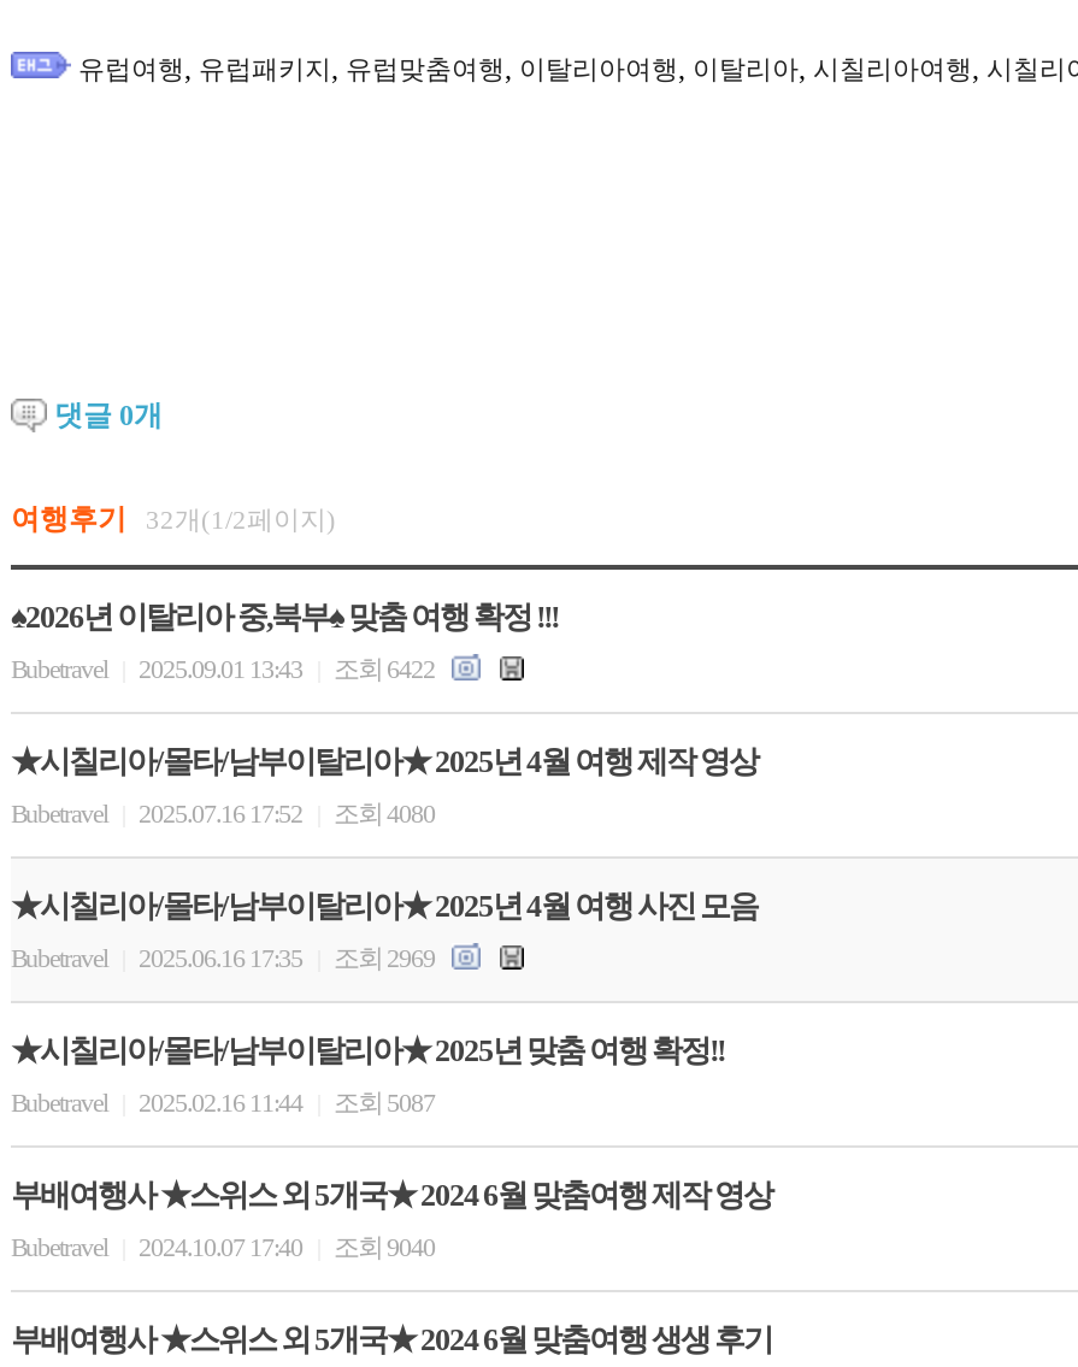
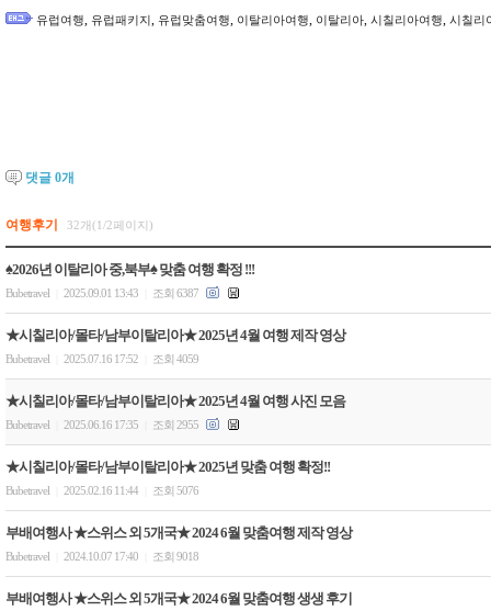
- Bubetravel 2025.09.01 13:43 조회 6422
+ Bubetravel 2025.09.01 13:43 조회 6387

- Bubetravel 2025.07.16 17:52 조회 4080
+ Bubetravel 2025.07.16 17:52 조회 4059

- Bubetravel 2025.06.16 17:35 조회 2969
+ Bubetravel 2025.06.16 17:35 조회 2955

- Bubetravel 2025.02.16 11:44 조회 5087
+ Bubetravel 2025.02.16 11:44 조회 5076

- Bubetravel 2024.10.07 17:40 조회 9040
+ Bubetravel 2024.10.07 17:40 조회 9018
